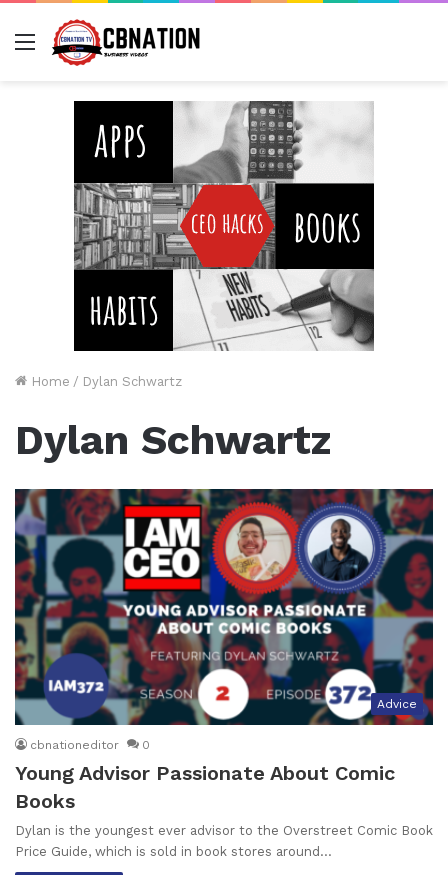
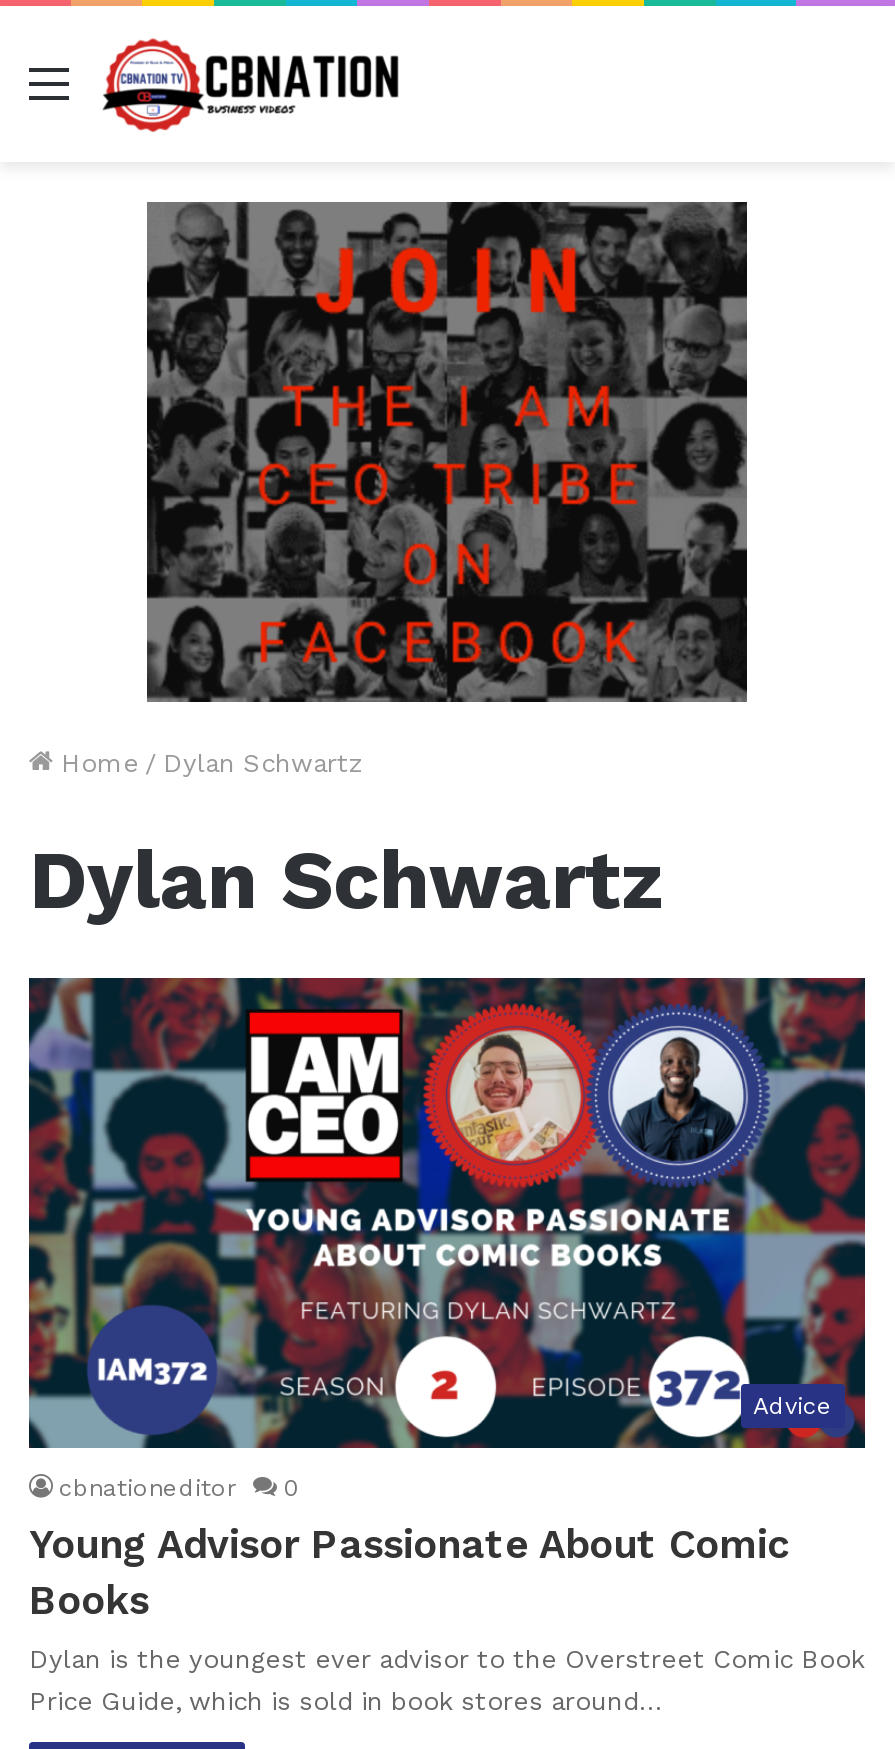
- [image]
+ [image]
